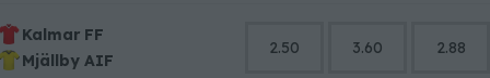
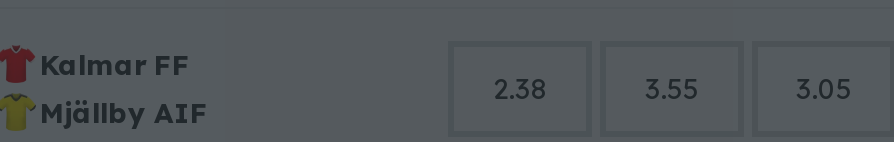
- 2.50
- 3.60
- 2.88
+ 2.38
+ 3.55
+ 3.05
